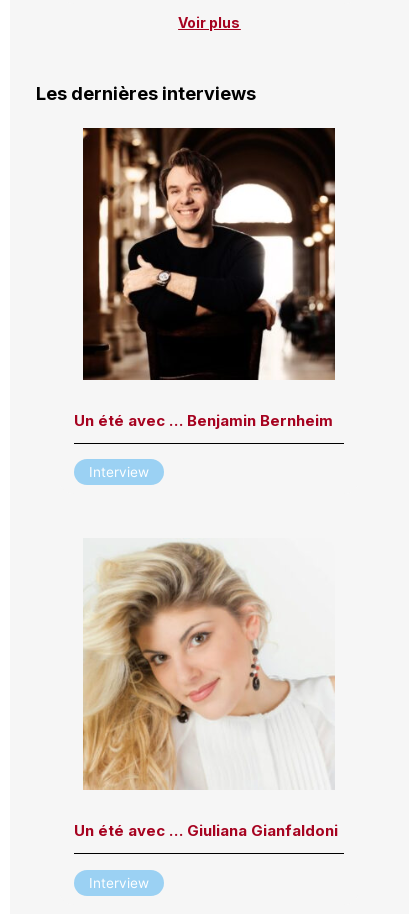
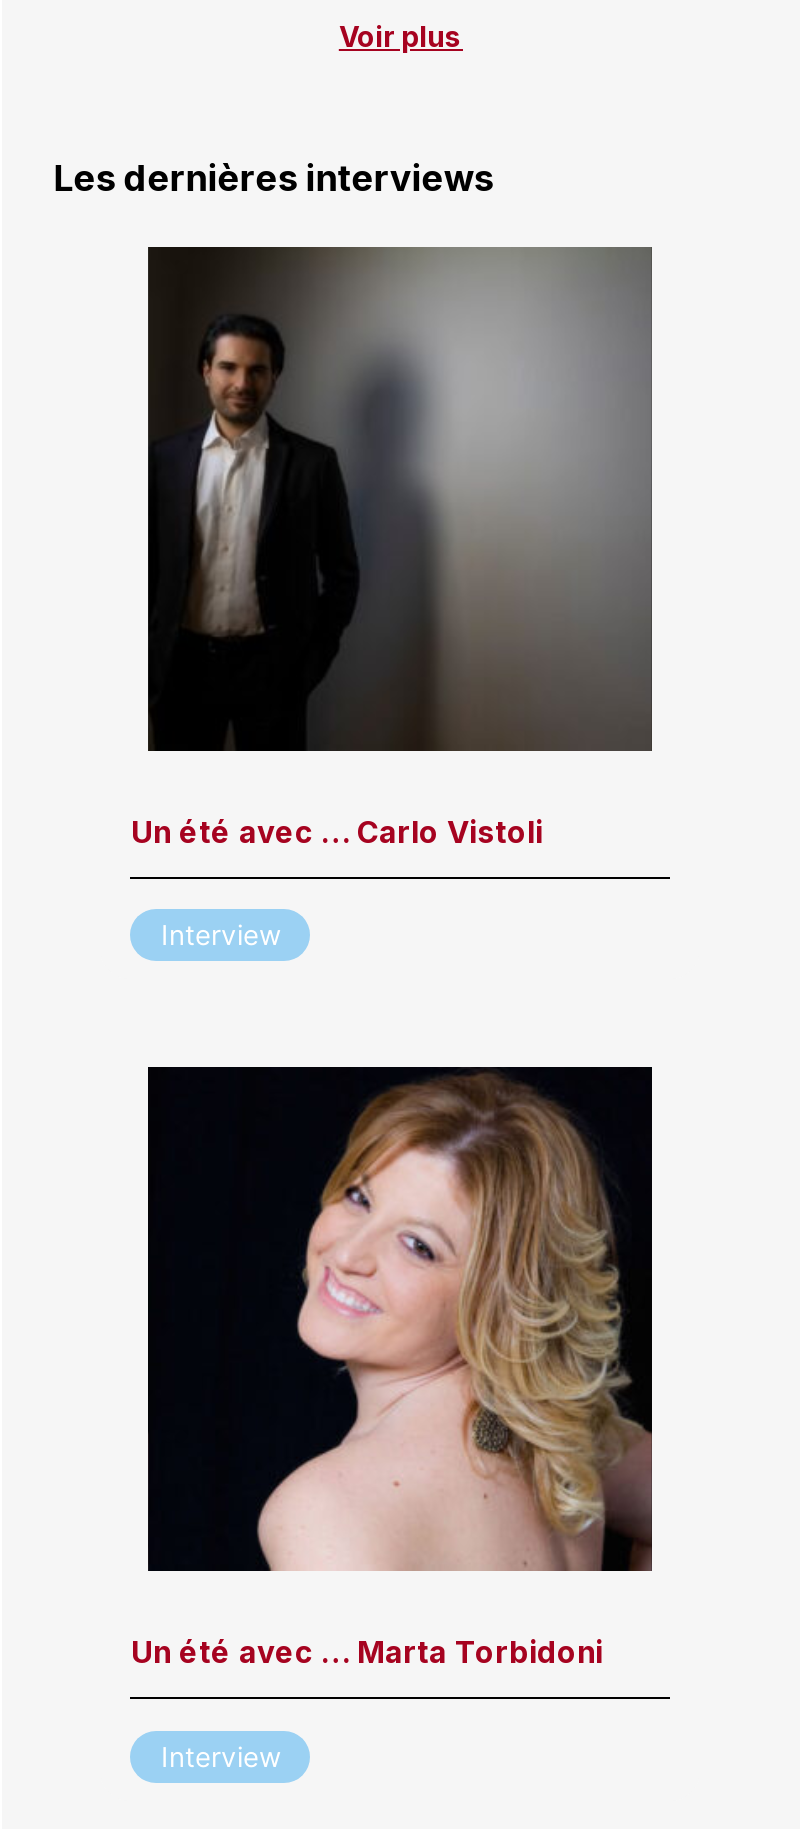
- [image]
- Un été avec … Benjamin Bernheim
+ [image]
+ Un été avec … Carlo Vistoli

- [image]
- Un été avec … Giuliana Gianfaldoni
+ [image]
+ Un été avec … Marta Torbidoni
